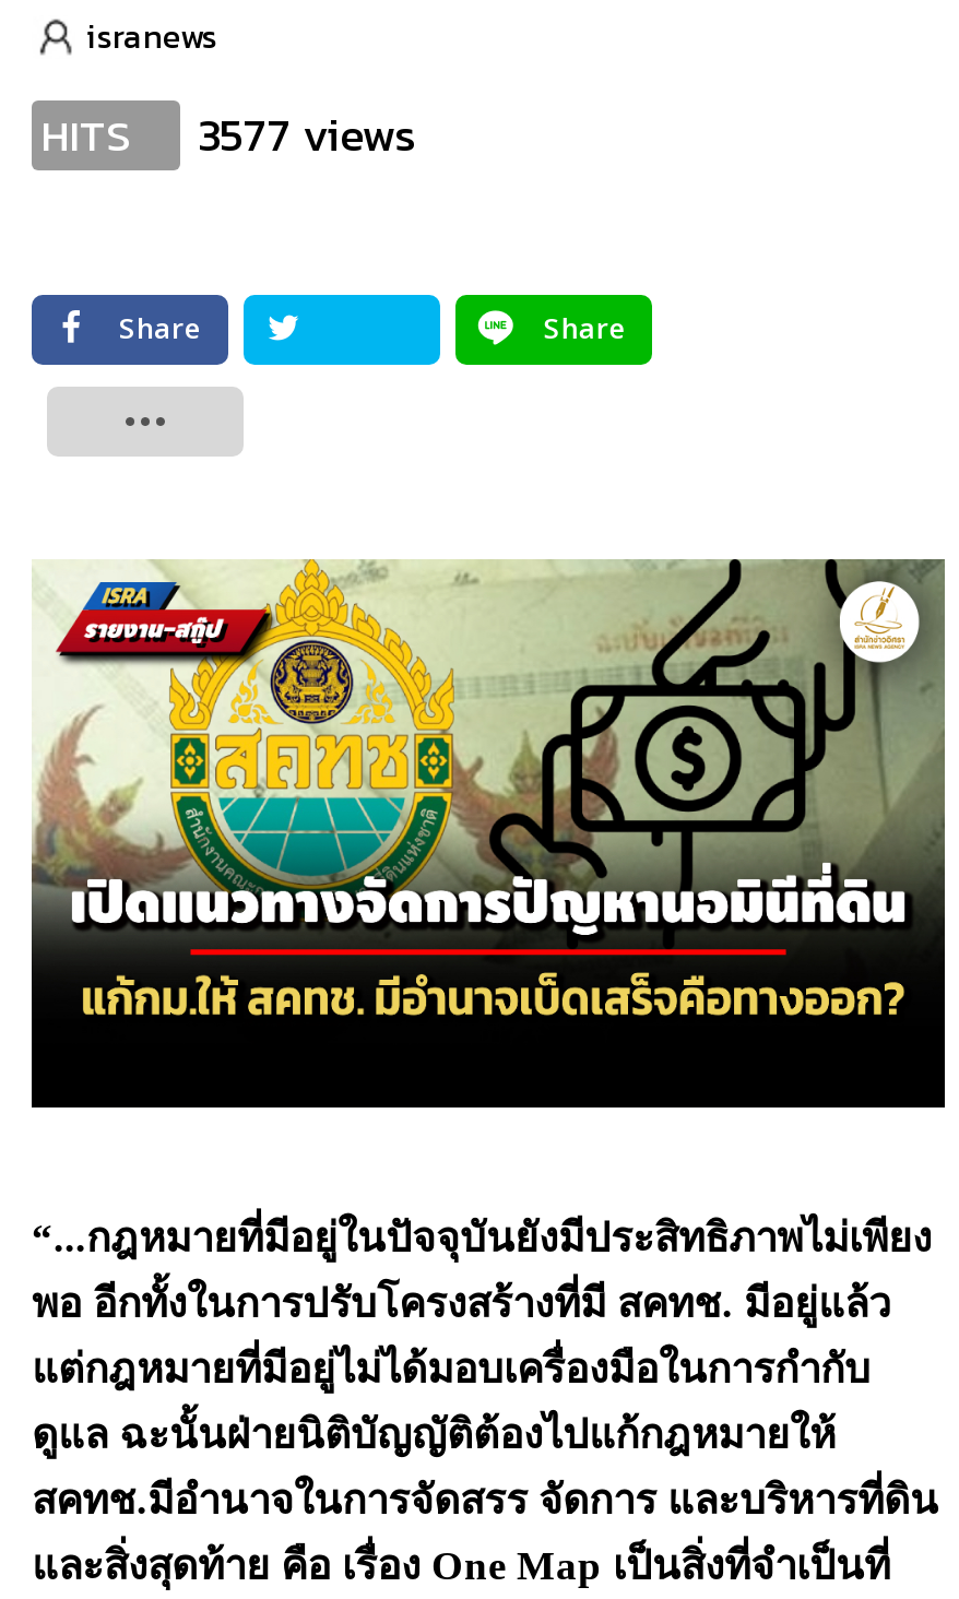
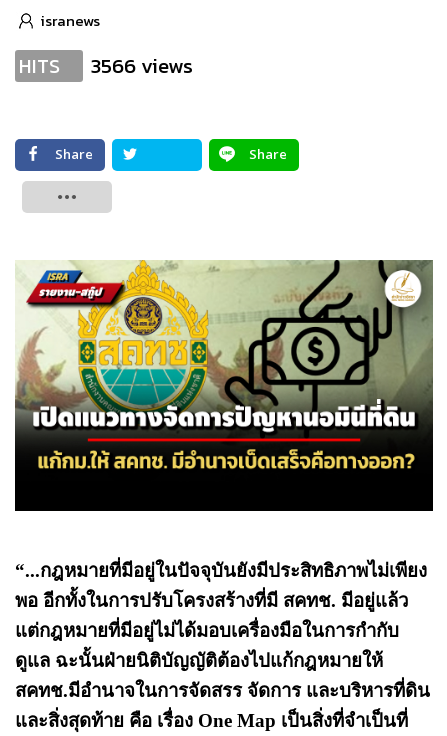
- HITS 3577 views
+ HITS 3566 views
